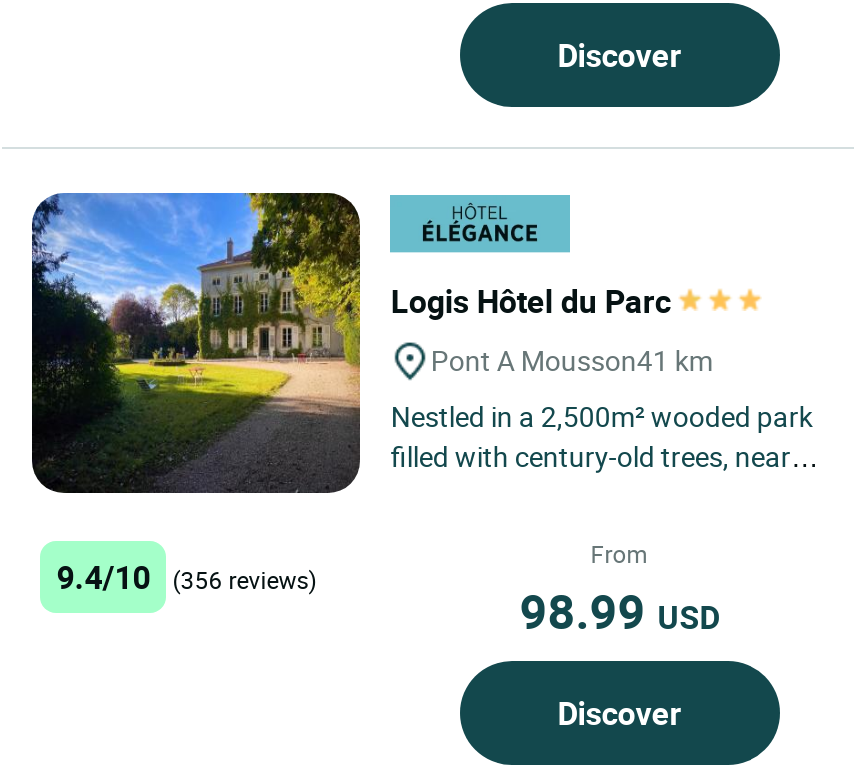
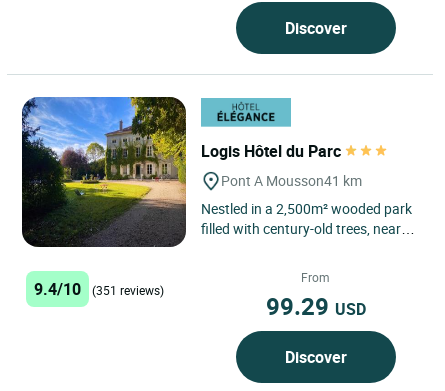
- 9.4/10 (356 reviews)
+ 9.4/10 (351 reviews)

- 98.99 USD
+ 99.29 USD
